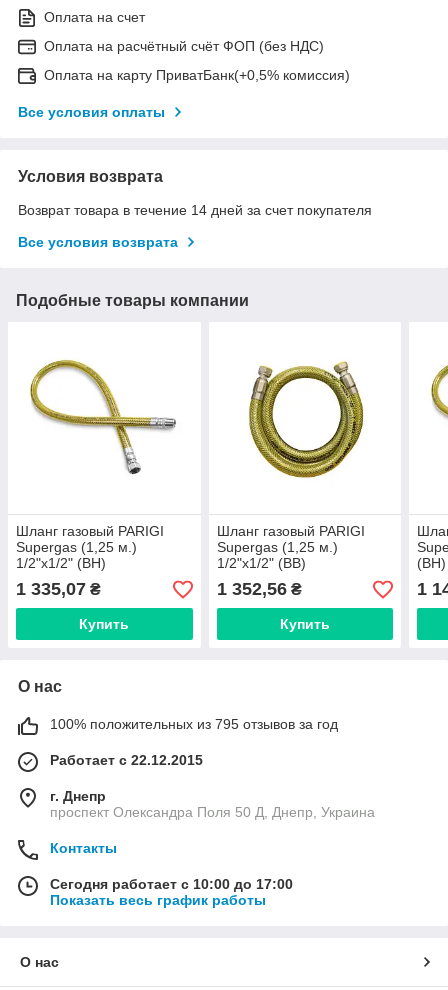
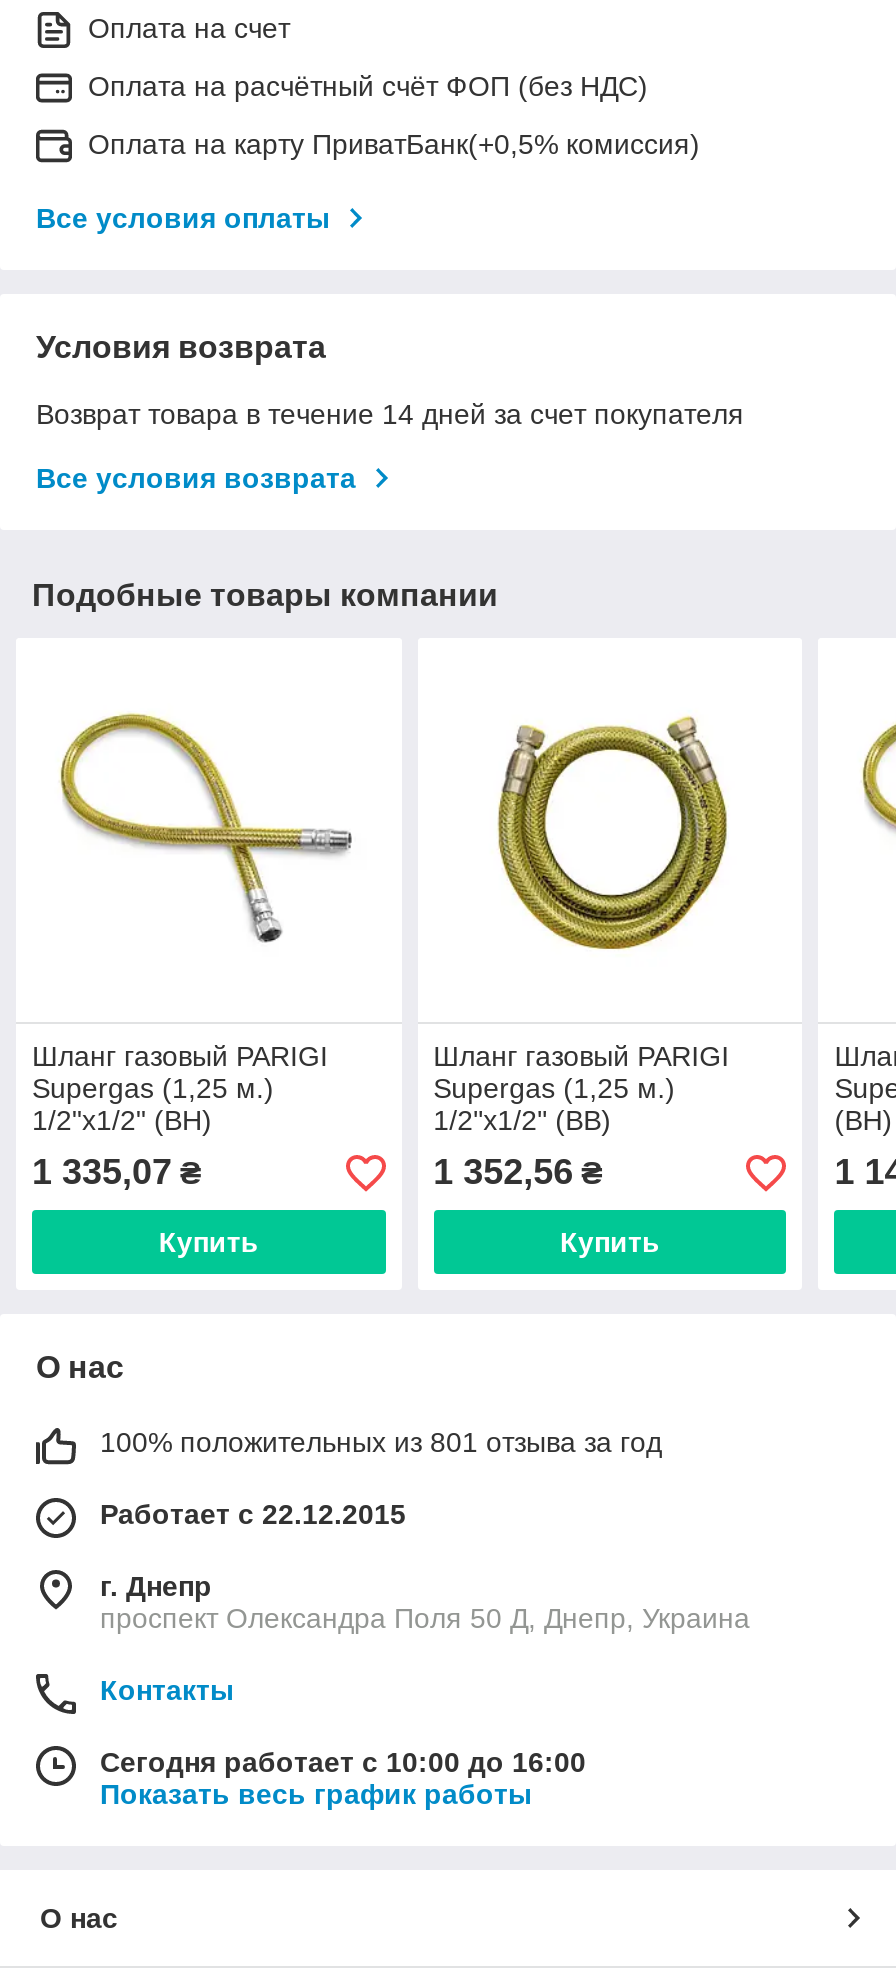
- 100% положительных из 795 отзывов за год
+ 100% положительных из 801 отзыва за год

- Сегодня работает с 10:00 до 17:00
+ Сегодня работает с 10:00 до 16:00
